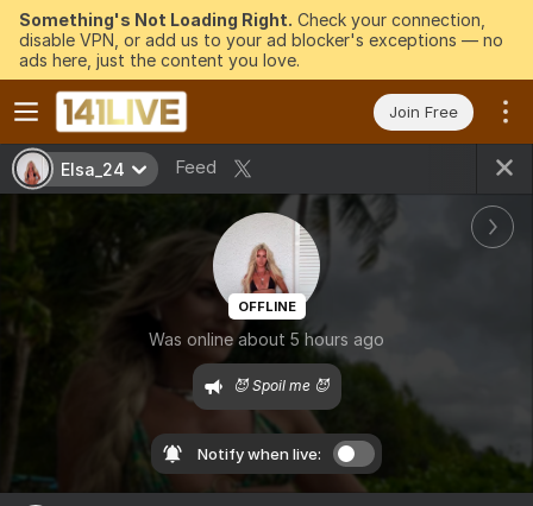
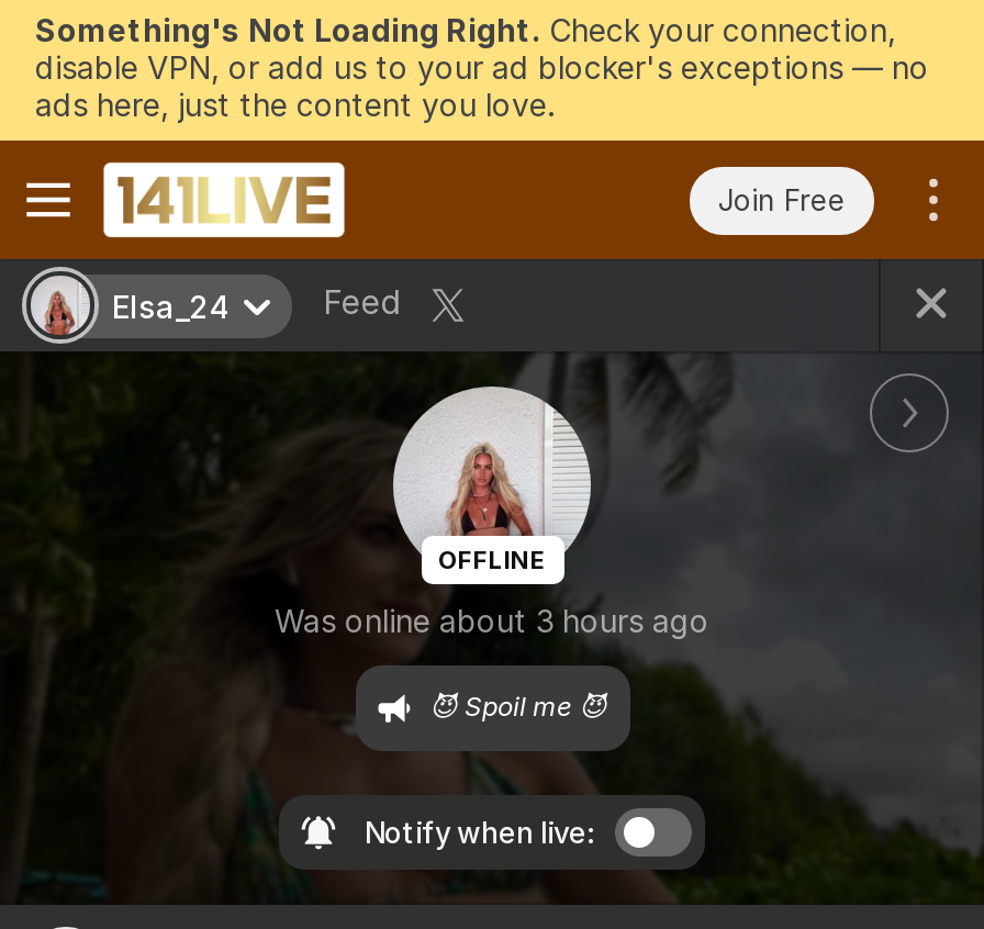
- Was online about 5 hours ago
+ Was online about 3 hours ago
